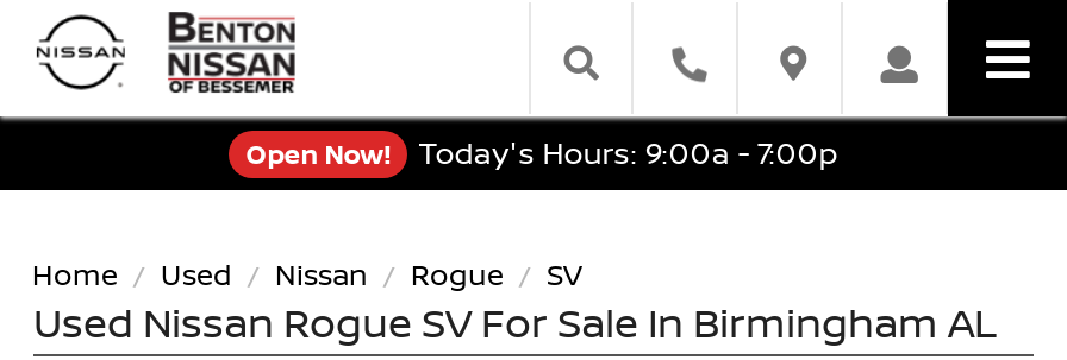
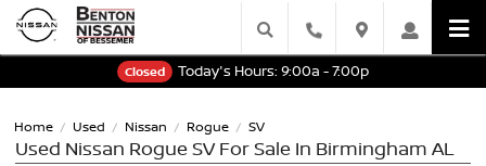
- Open Now!
+ Closed
